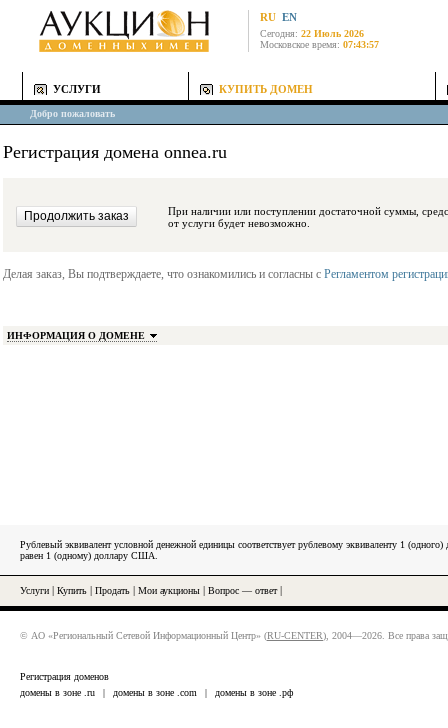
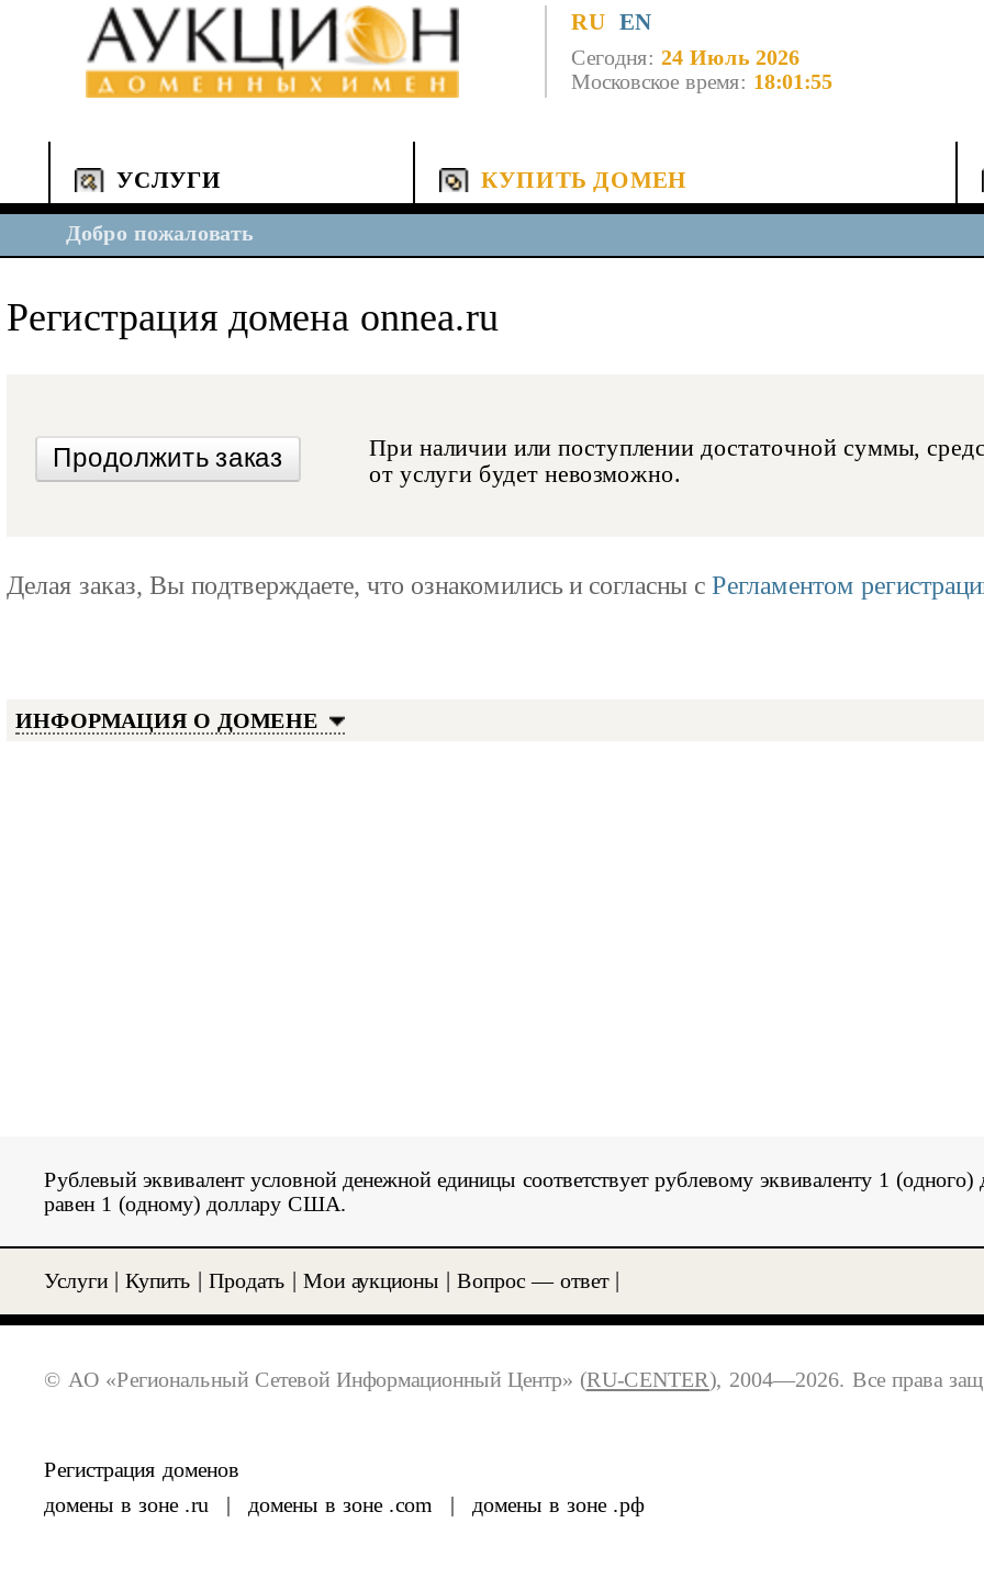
- Сегодня: 22 Июль 2026
+ Сегодня: 24 Июль 2026

- Московское время: 07:43:57
+ Московское время: 18:01:55
